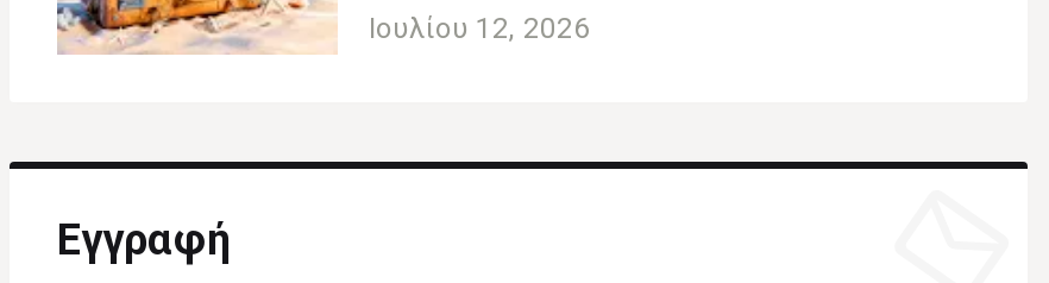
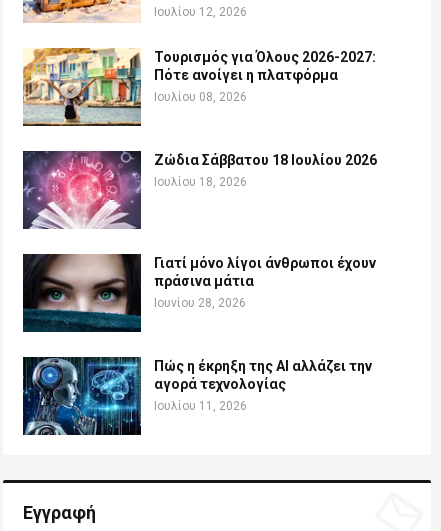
+ [image]
+ Τουρισμός για Όλους 2026-2027:
+ Πότε ανοίγει η πλατφόρμα
+ Ιουλίου 08, 2026

+ [image]
+ Γιατί μόνο λίγοι άνθρωποι έχουν
+ πράσινα μάτια
+ Ιουνίου 28, 2026

+ [image]
+ Πώς η έκρηξη της AI αλλάζει την
+ αγορά τεχνολογίας
+ Ιουλίου 11, 2026

+ [image]
+ Ζώδια Σάββατου 18 Ιουλίου 2026
+ Ιουλίου 18, 2026
